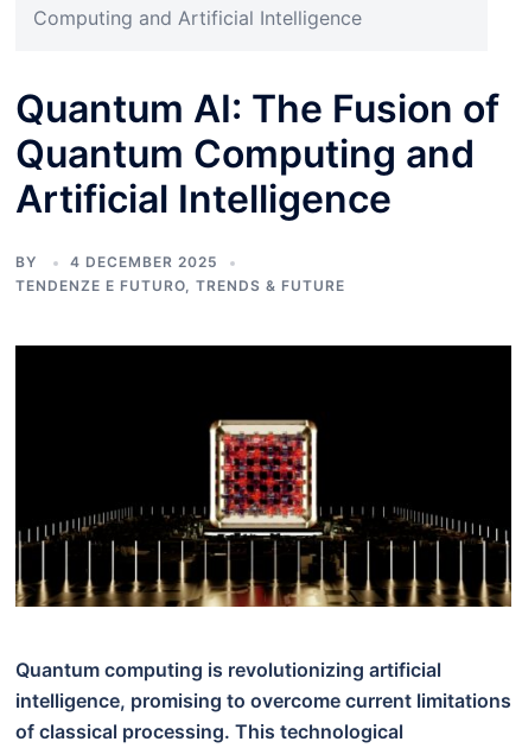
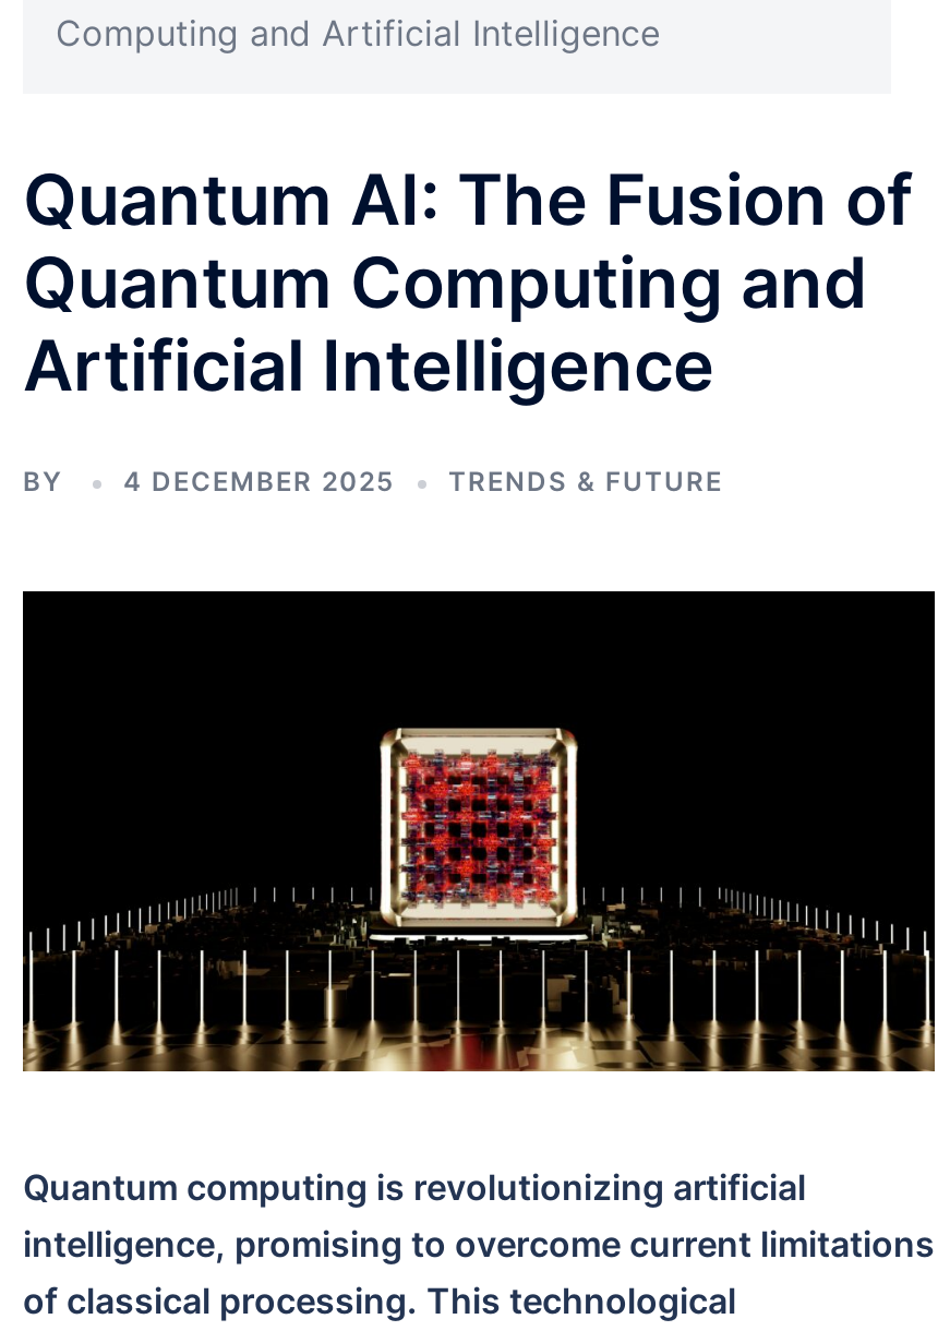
- TENDENZE E FUTURO, TRENDS & FUTURE
+ TRENDS & FUTURE
